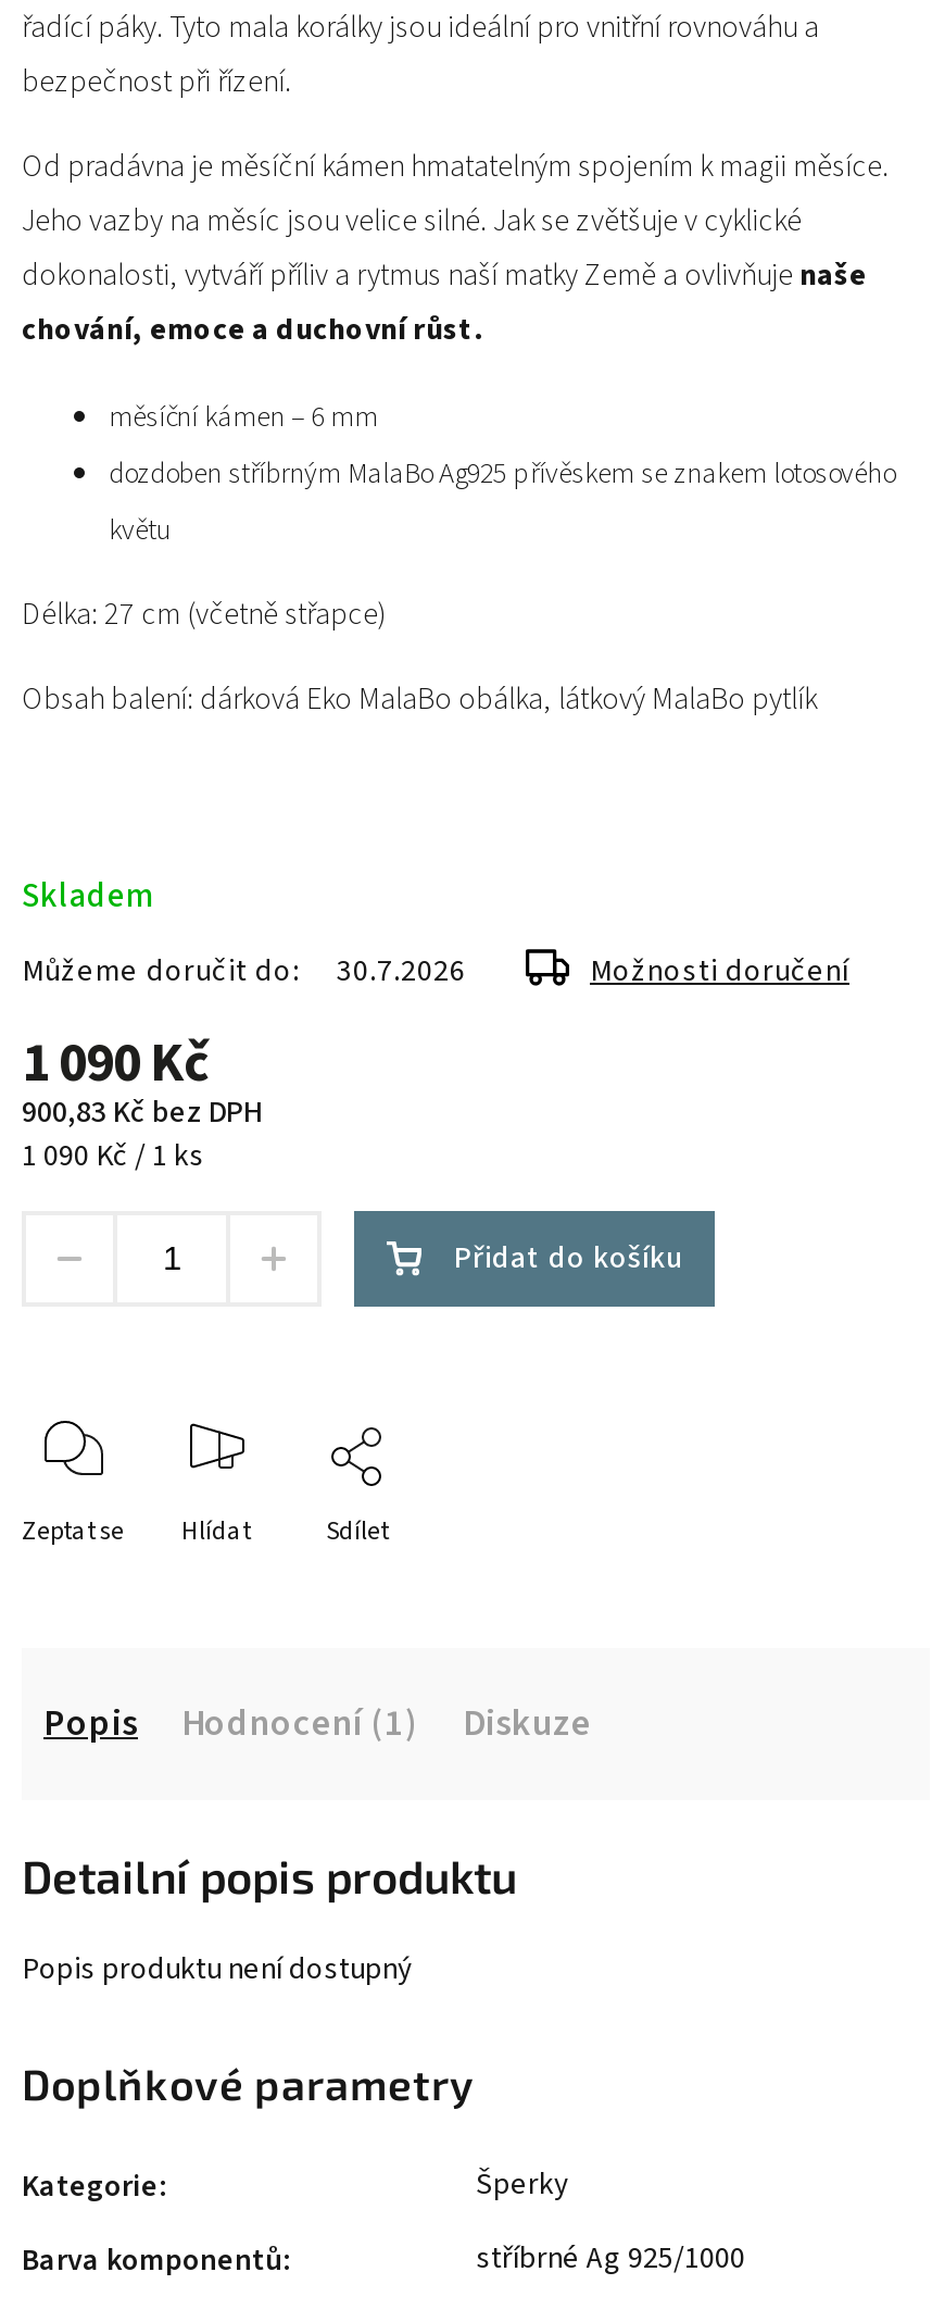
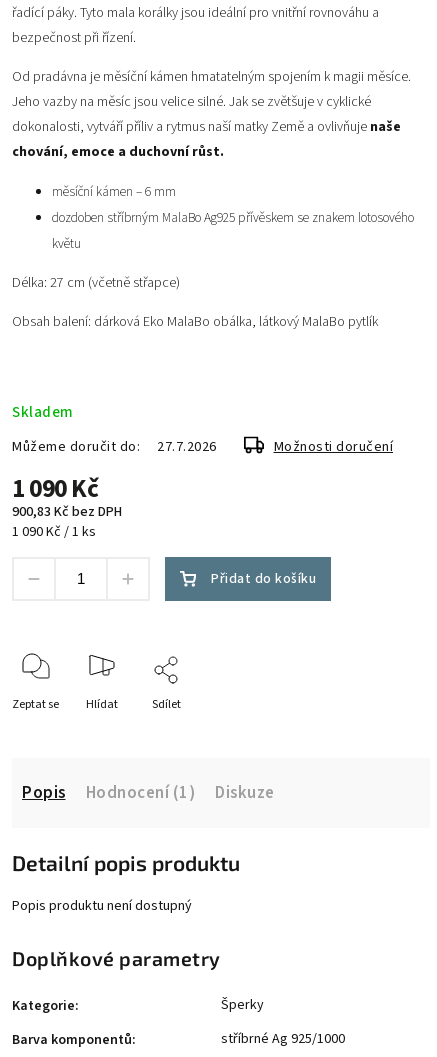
- Můžeme doručit do: 30.7.2026
+ Můžeme doručit do: 27.7.2026
